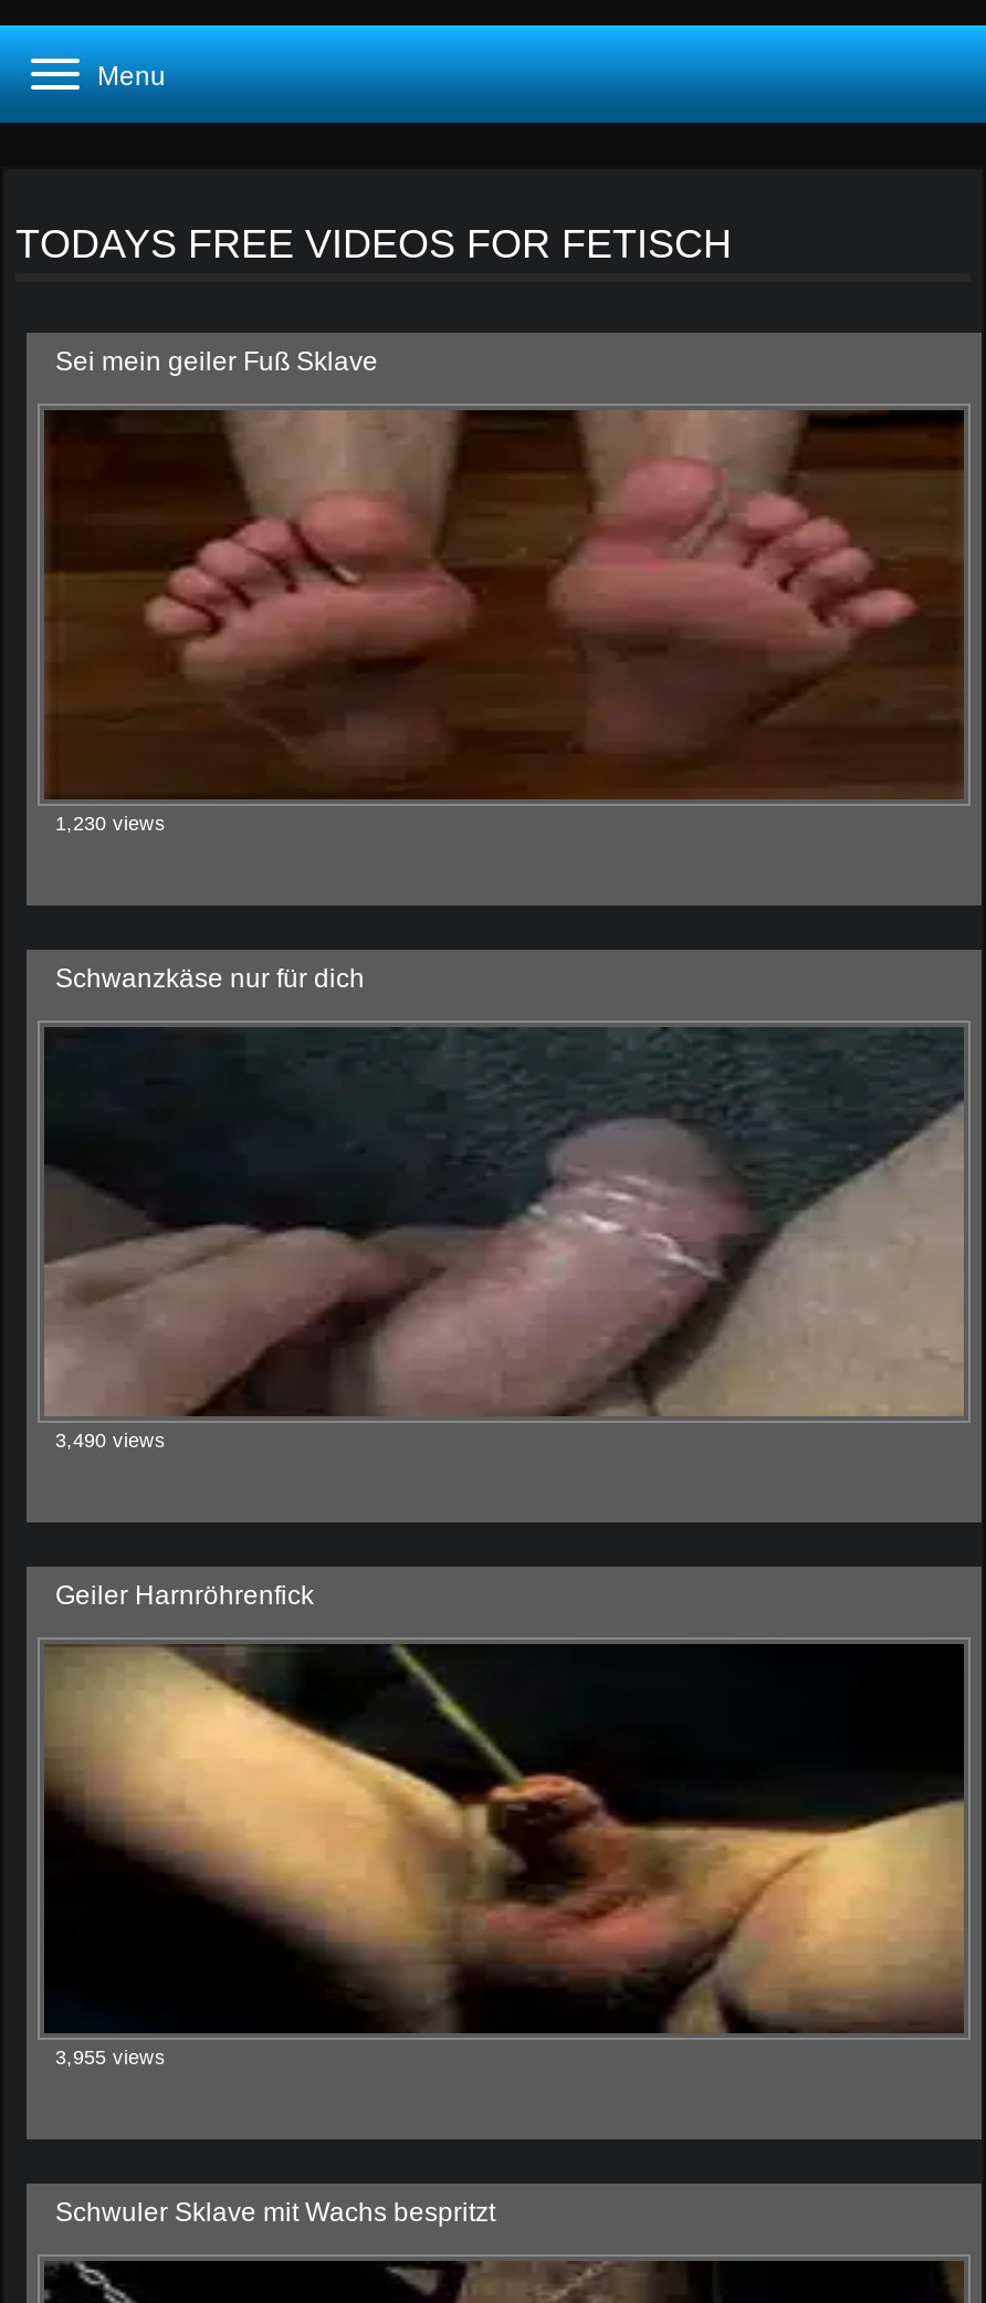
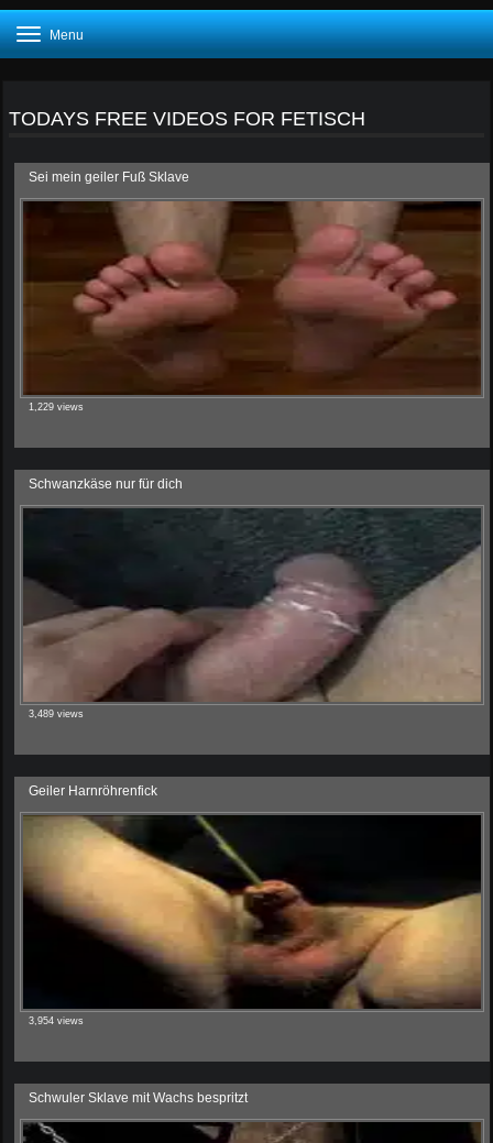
- 1,230 views
+ 1,229 views

- 3,490 views
+ 3,489 views

- 3,955 views
+ 3,954 views
